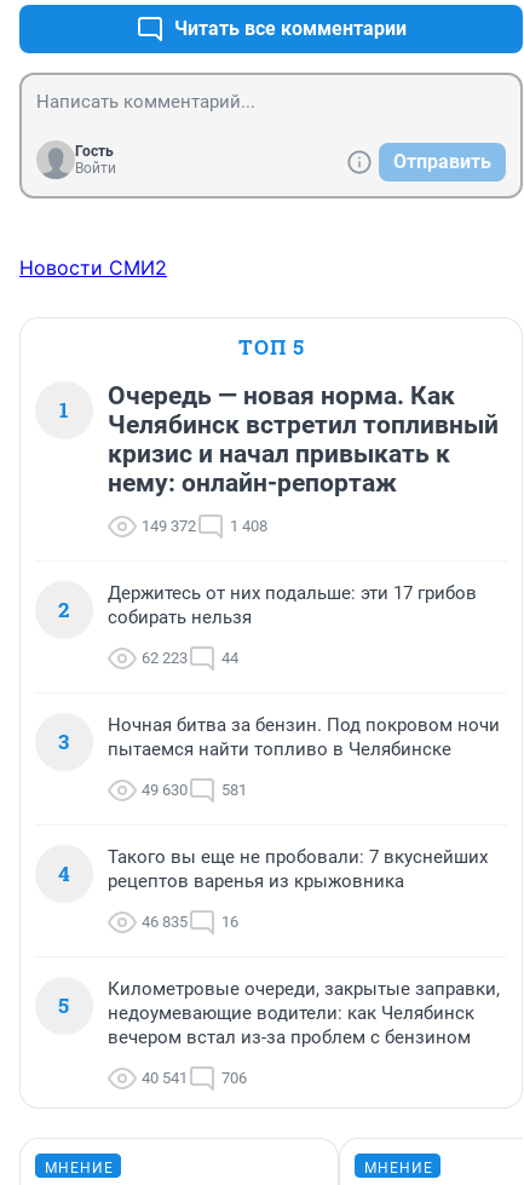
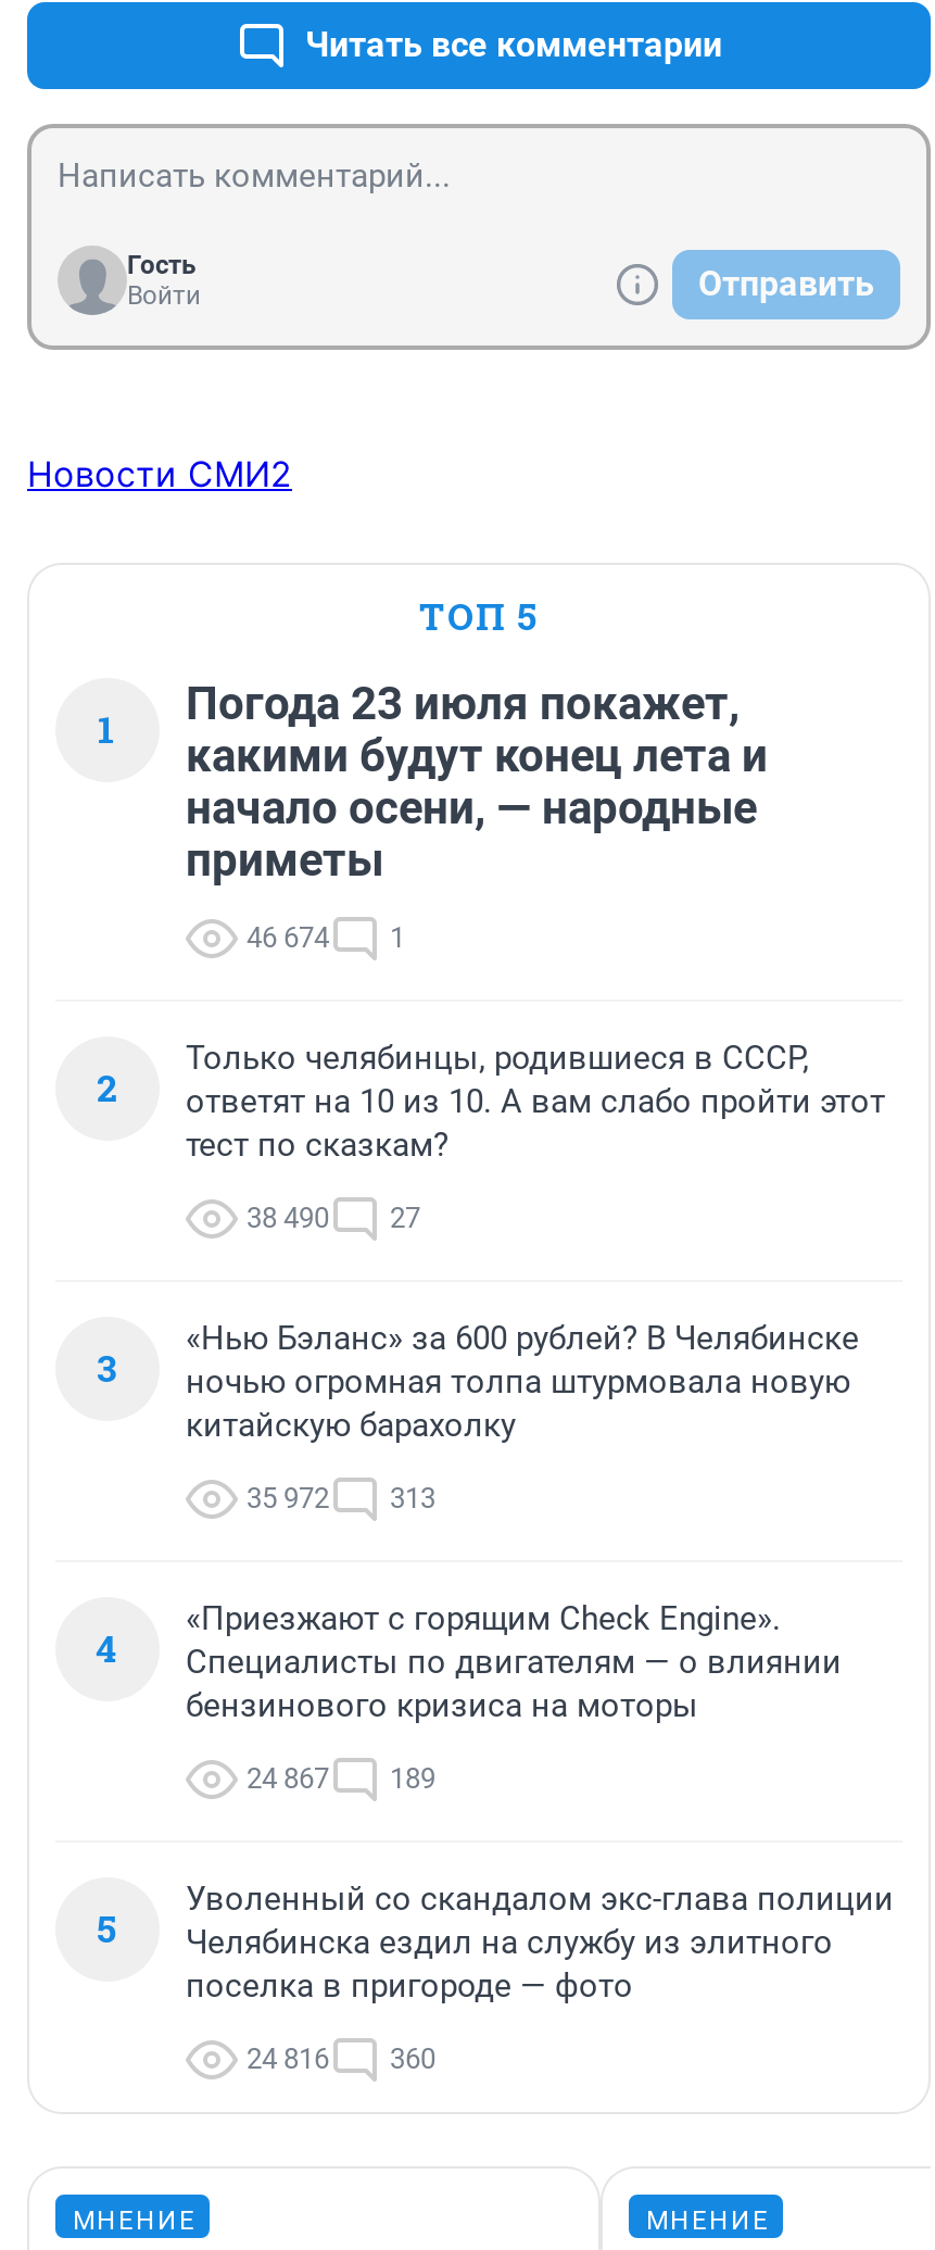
- Очередь — новая норма. Как
- Челябинск встретил топливный
- кризис и начал привыкать к
- нему: онлайн-репортаж
+ Погода 23 июля покажет,
+ какими будут конец лета и
+ начало осени, — народные
+ приметы

- 149 372
- 1 408
+ 46 674
+ 1

- Держитесь от них подальше: эти 17 грибов
- собирать нельзя
+ Только челябинцы, родившиеся в СССР,
+ ответят на 10 из 10. А вам слабо пройти этот
+ тест по сказкам?

- 62 223
- 44
+ 38 490
+ 27

- Ночная битва за бензин. Под покровом ночи
- пытаемся найти топливо в Челябинске
+ «Нью Бэланс» за 600 рублей? В Челябинске
+ ночью огромная толпа штурмовала новую
+ китайскую барахолку

- 49 630
- 581
+ 35 972
+ 313

- Такого вы еще не пробовали: 7 вкуснейших
- рецептов варенья из крыжовника
+ «Приезжают с горящим Check Engine».
+ Специалисты по двигателям — о влиянии
+ бензинового кризиса на моторы

- 46 835
- 16
+ 24 867
+ 189

- Километровые очереди, закрытые заправки,
- недоумевающие водители: как Челябинск
- вечером встал из-за проблем с бензином
+ Уволенный со скандалом экс-глава полиции
+ Челябинска ездил на службу из элитного
+ поселка в пригороде — фото

- 40 541
- 706
+ 24 816
+ 360
